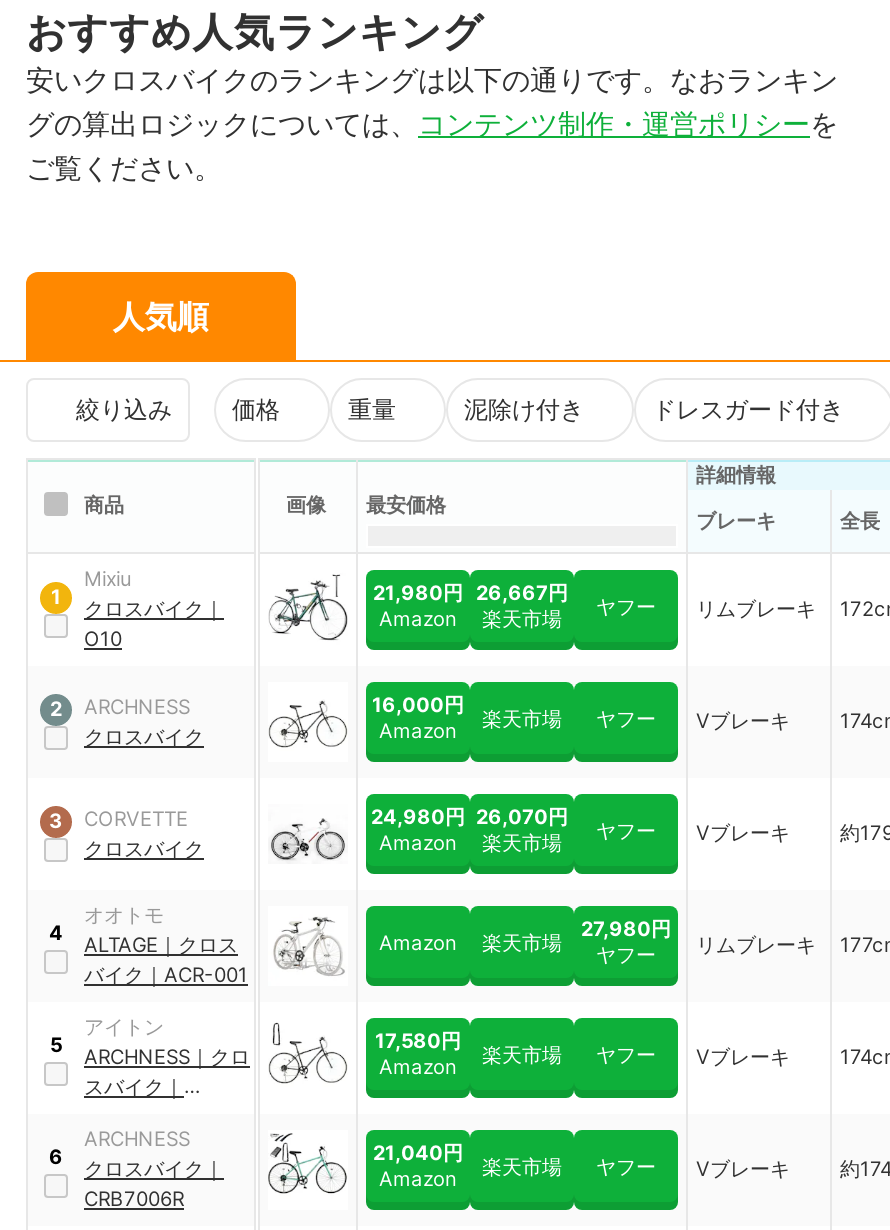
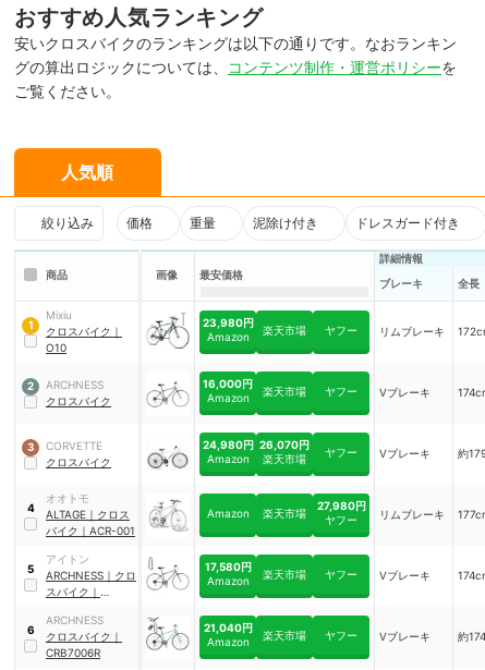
- 21,980円
+ 23,980円

- 26,667円
